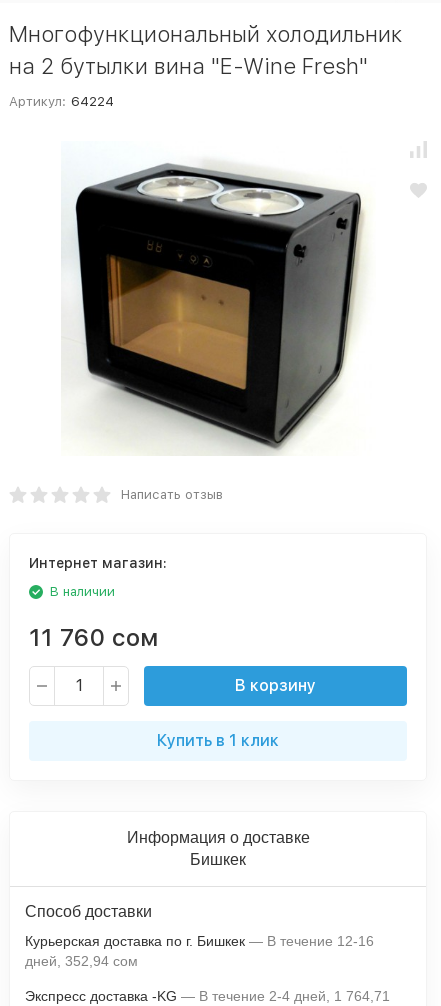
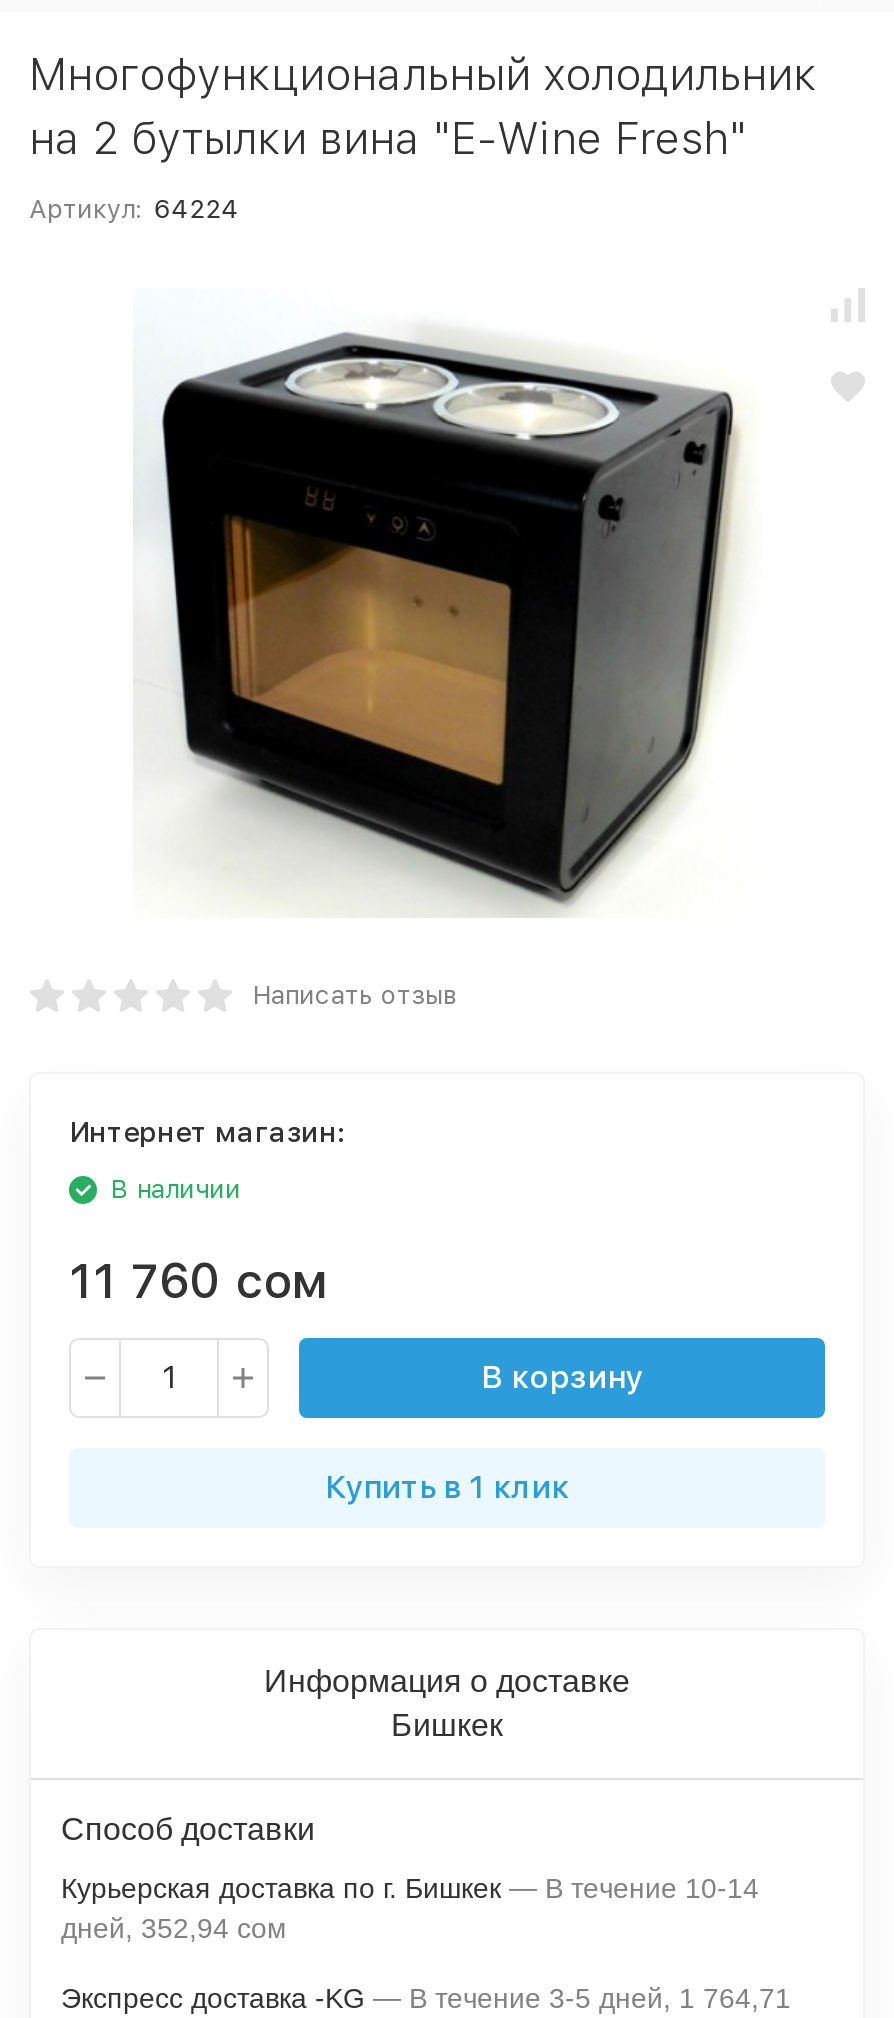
- Курьерская доставка по г. Бишкек В течение 12-16
+ Курьерская доставка по г. Бишкек В течение 10-14

- В течение 2-4 дней 1 764,71
+ В течение 3-5 дней 1 764,71
